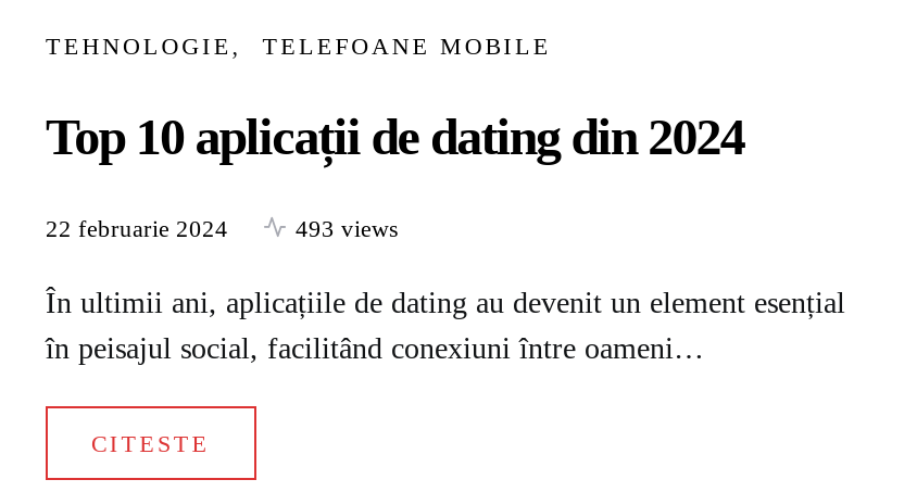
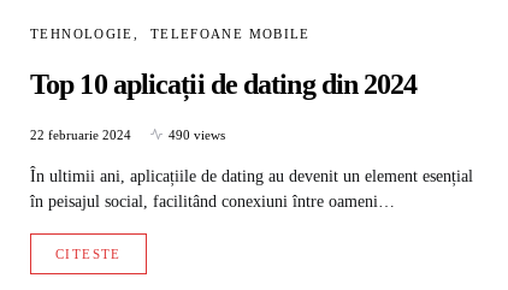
- 493 views
+ 490 views
